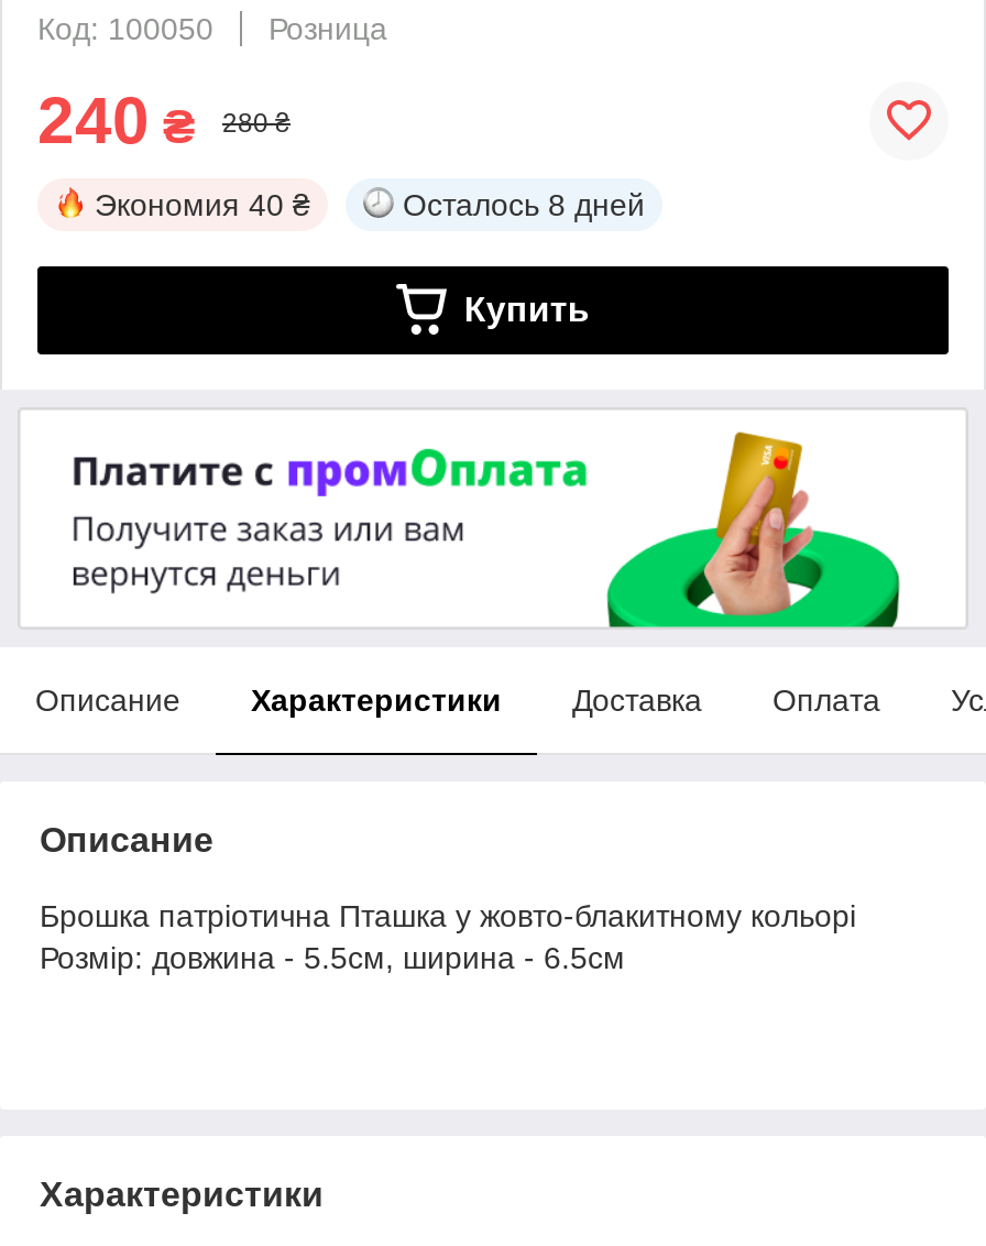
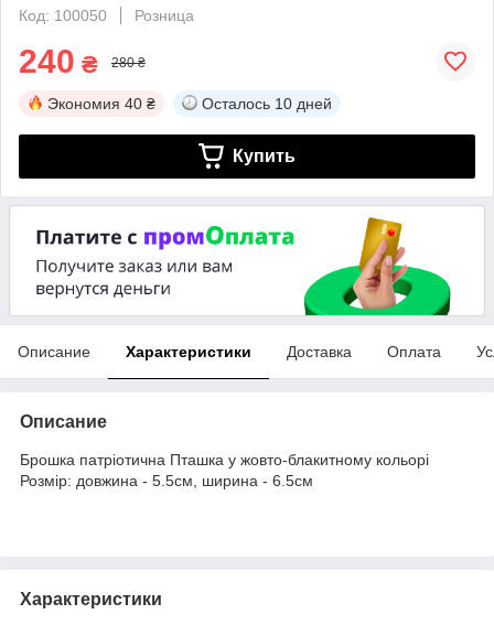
- Осталось 8 дней
+ Осталось 10 дней
